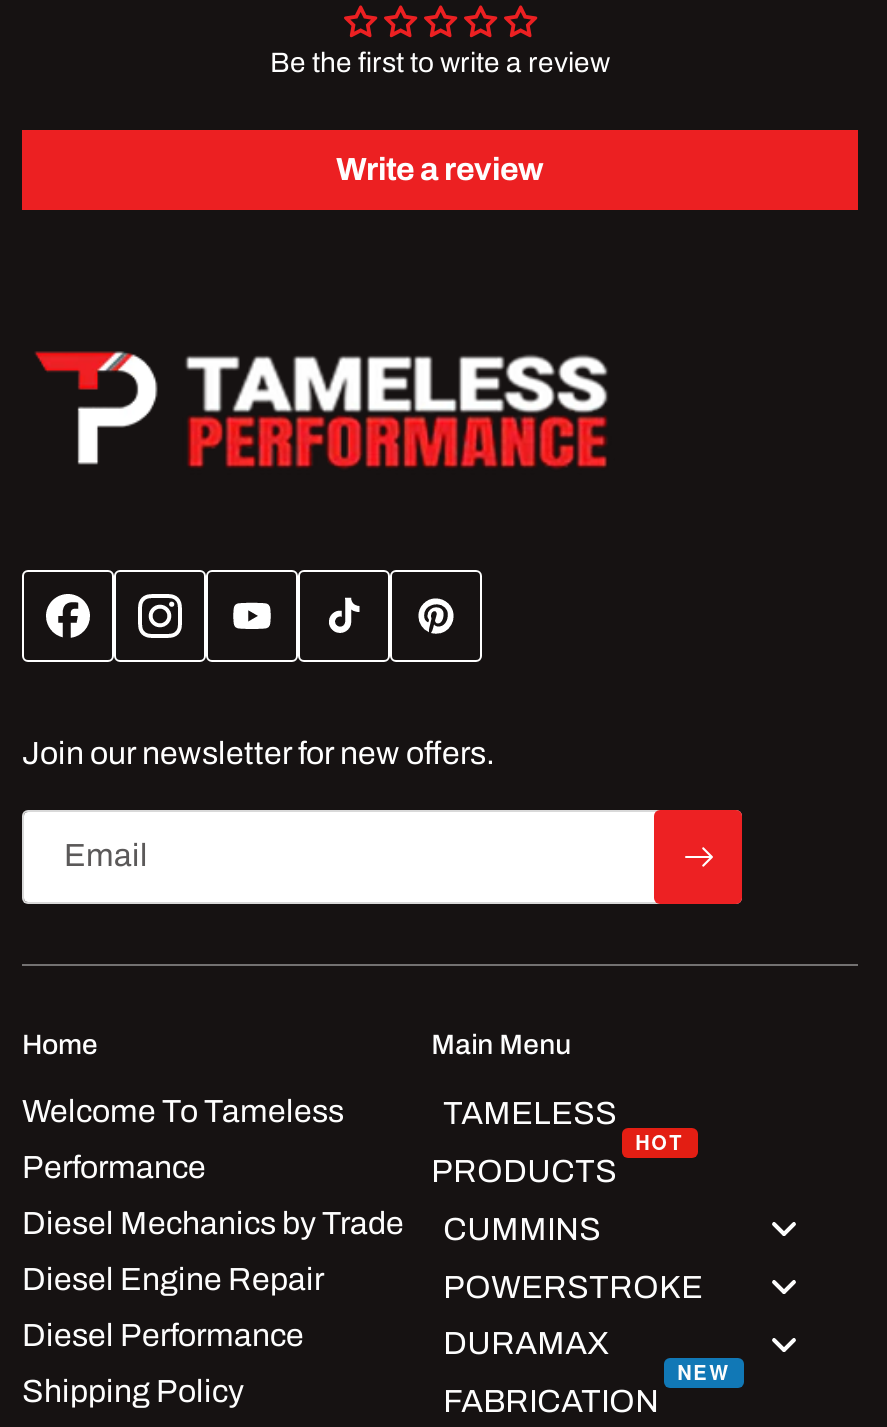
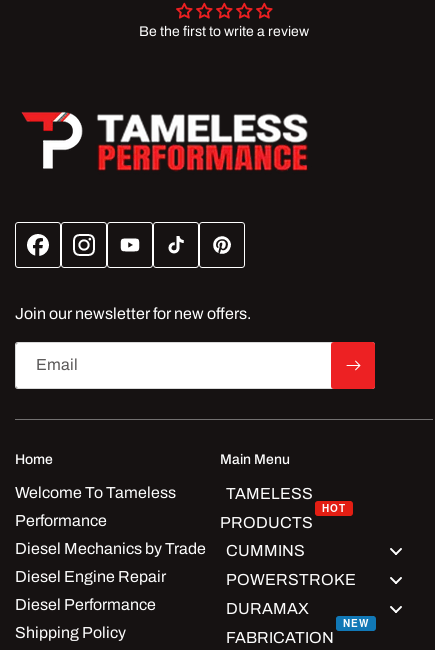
- Write a review
